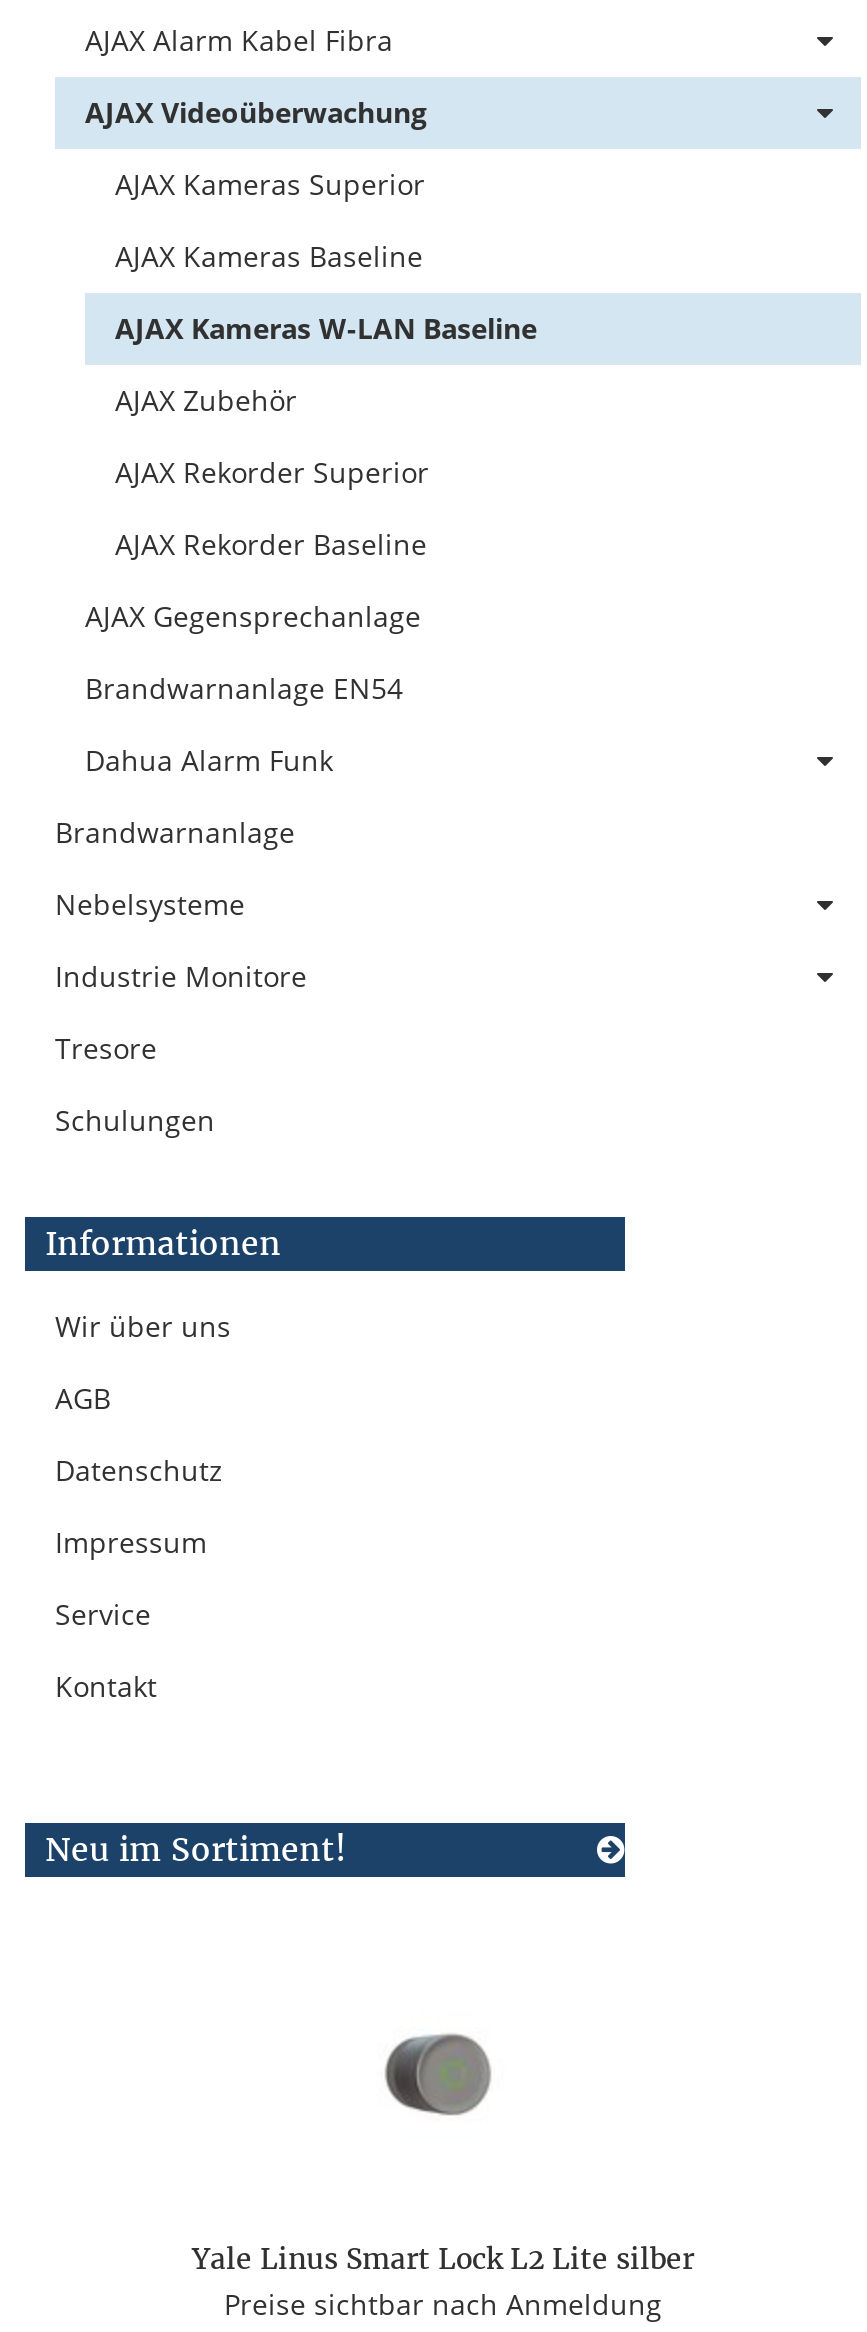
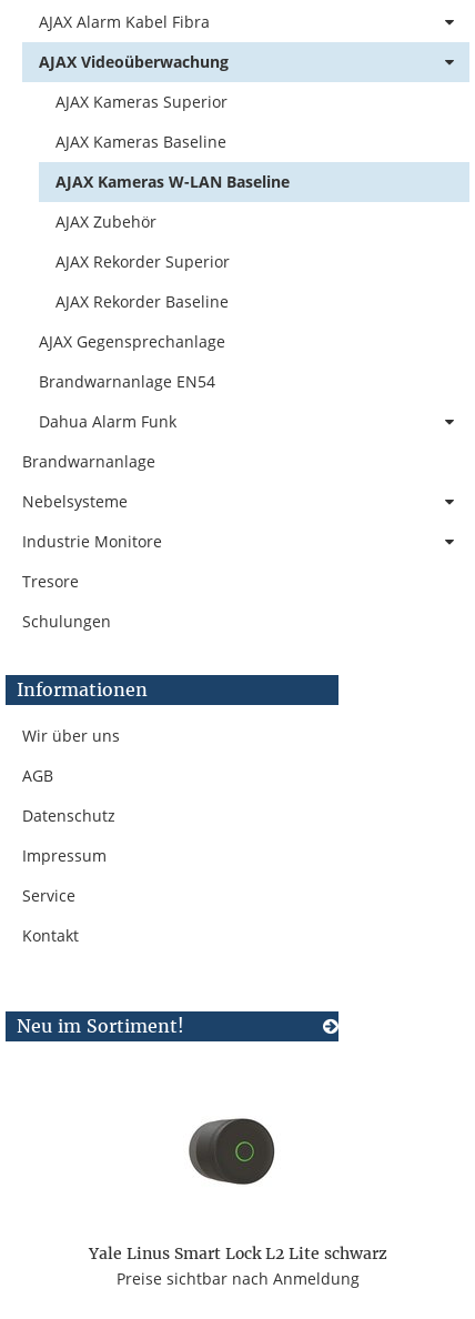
- [image]
+ [image]

- Yale Linus Smart Lock L2 Lite silber
+ Yale Linus Smart Lock L2 Lite schwarz
